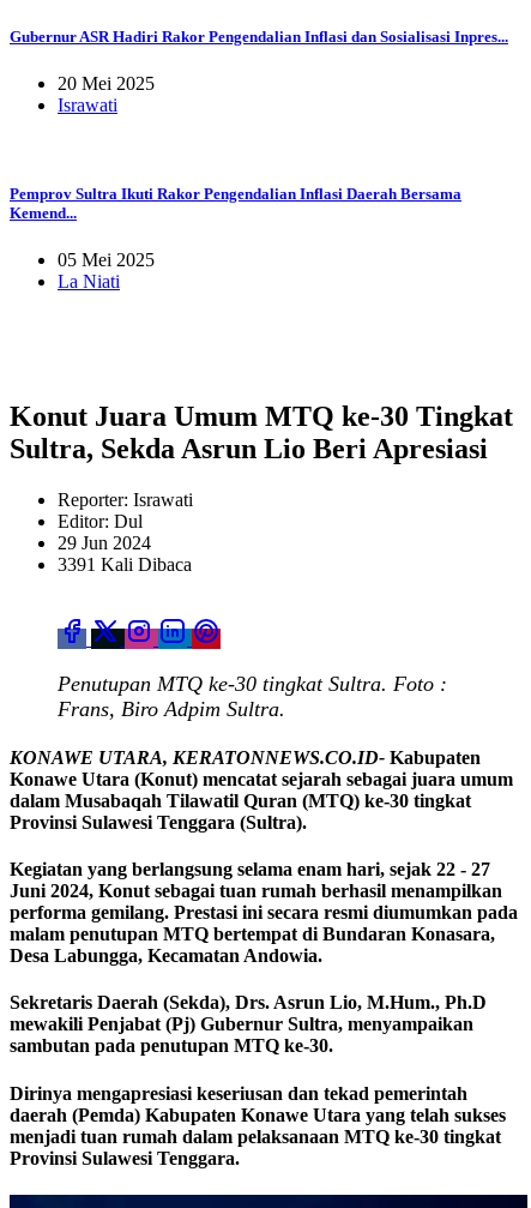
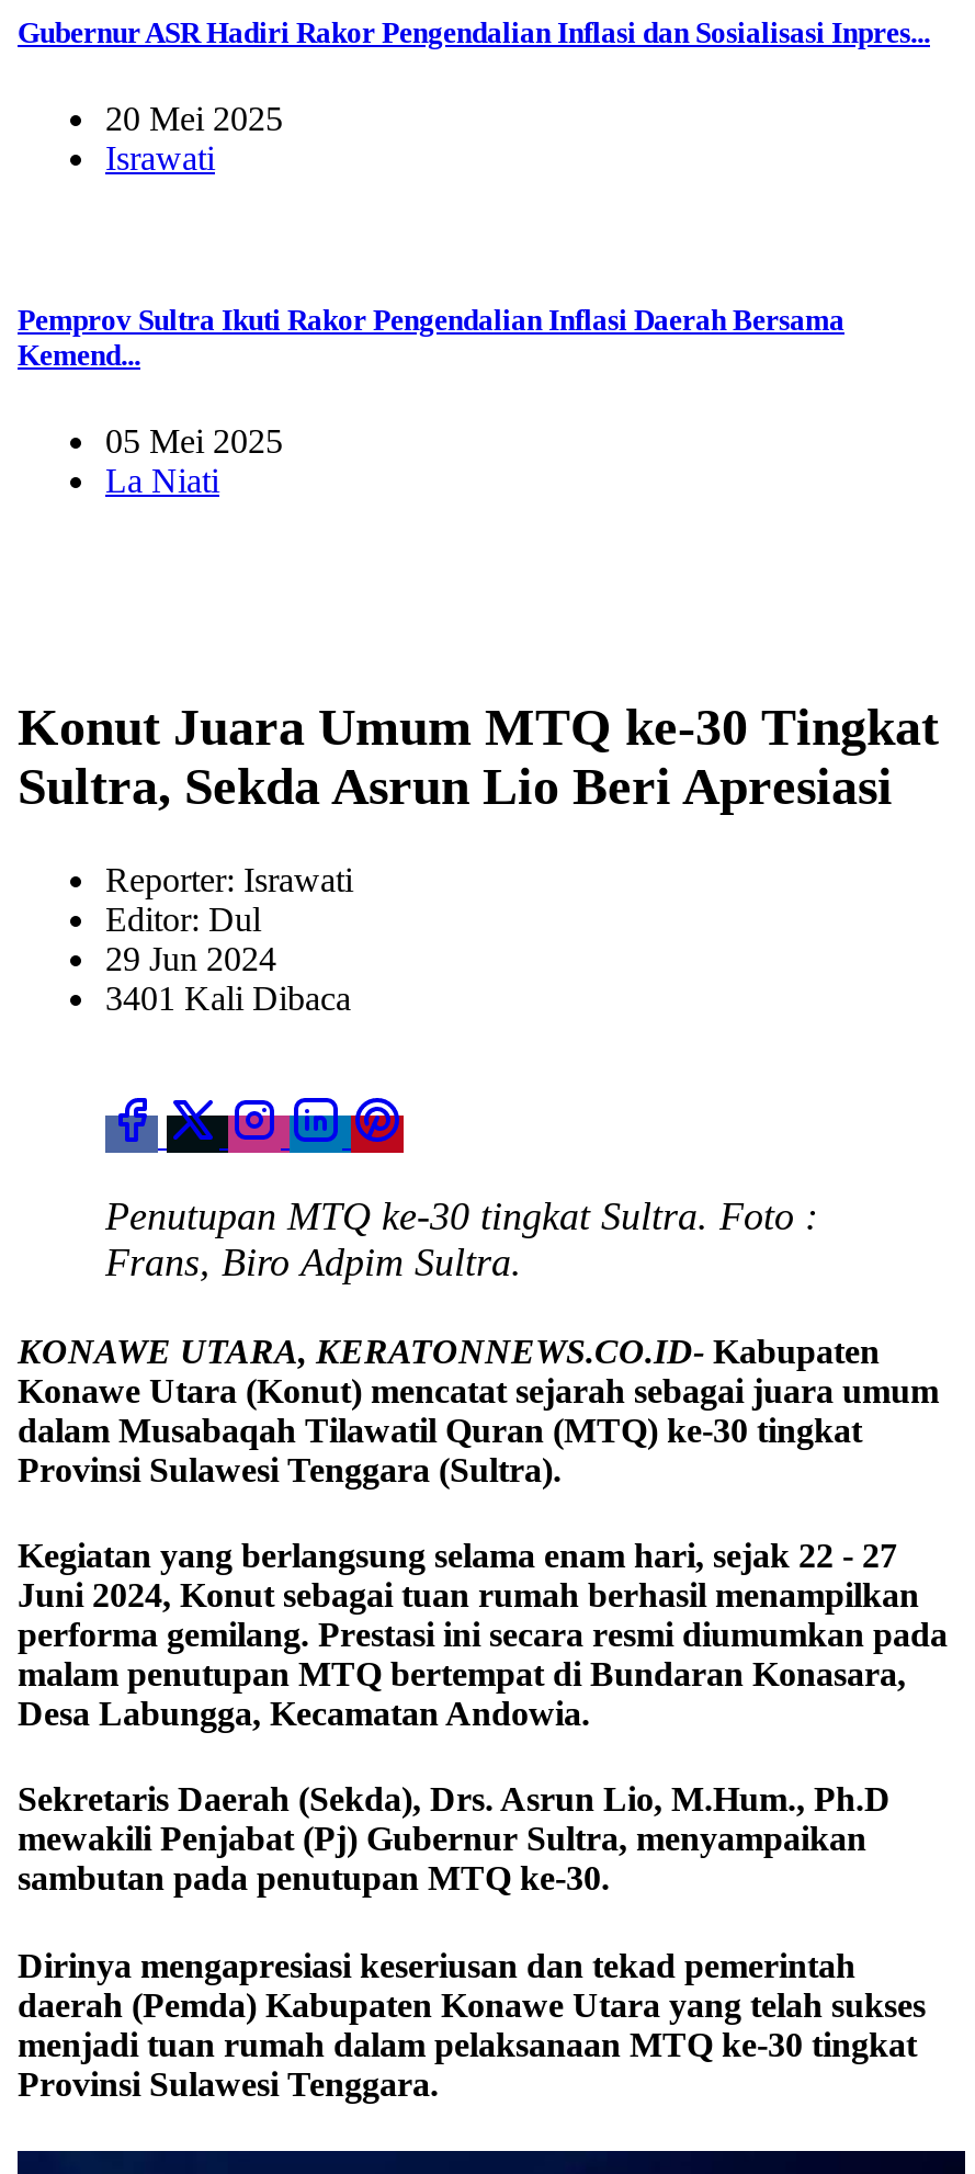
- 3391 Kali Dibaca
+ 3401 Kali Dibaca
